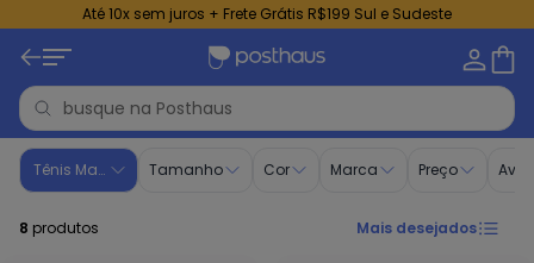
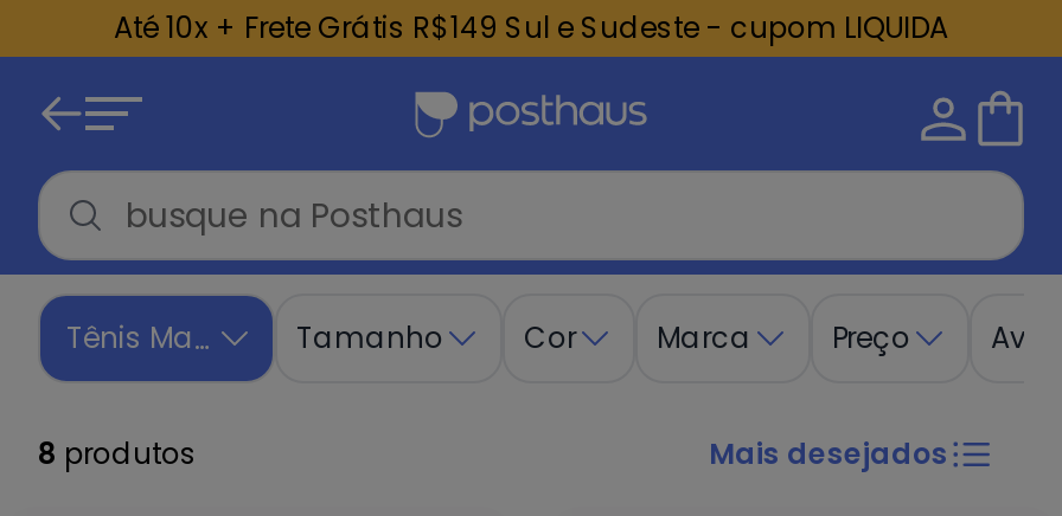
- Até 10x sem juros + Frete Grátis R$199 Sul e Sudeste
+ Até 10x + Frete Grátis R$149 Sul e Sudeste - cupom LIQUIDA
